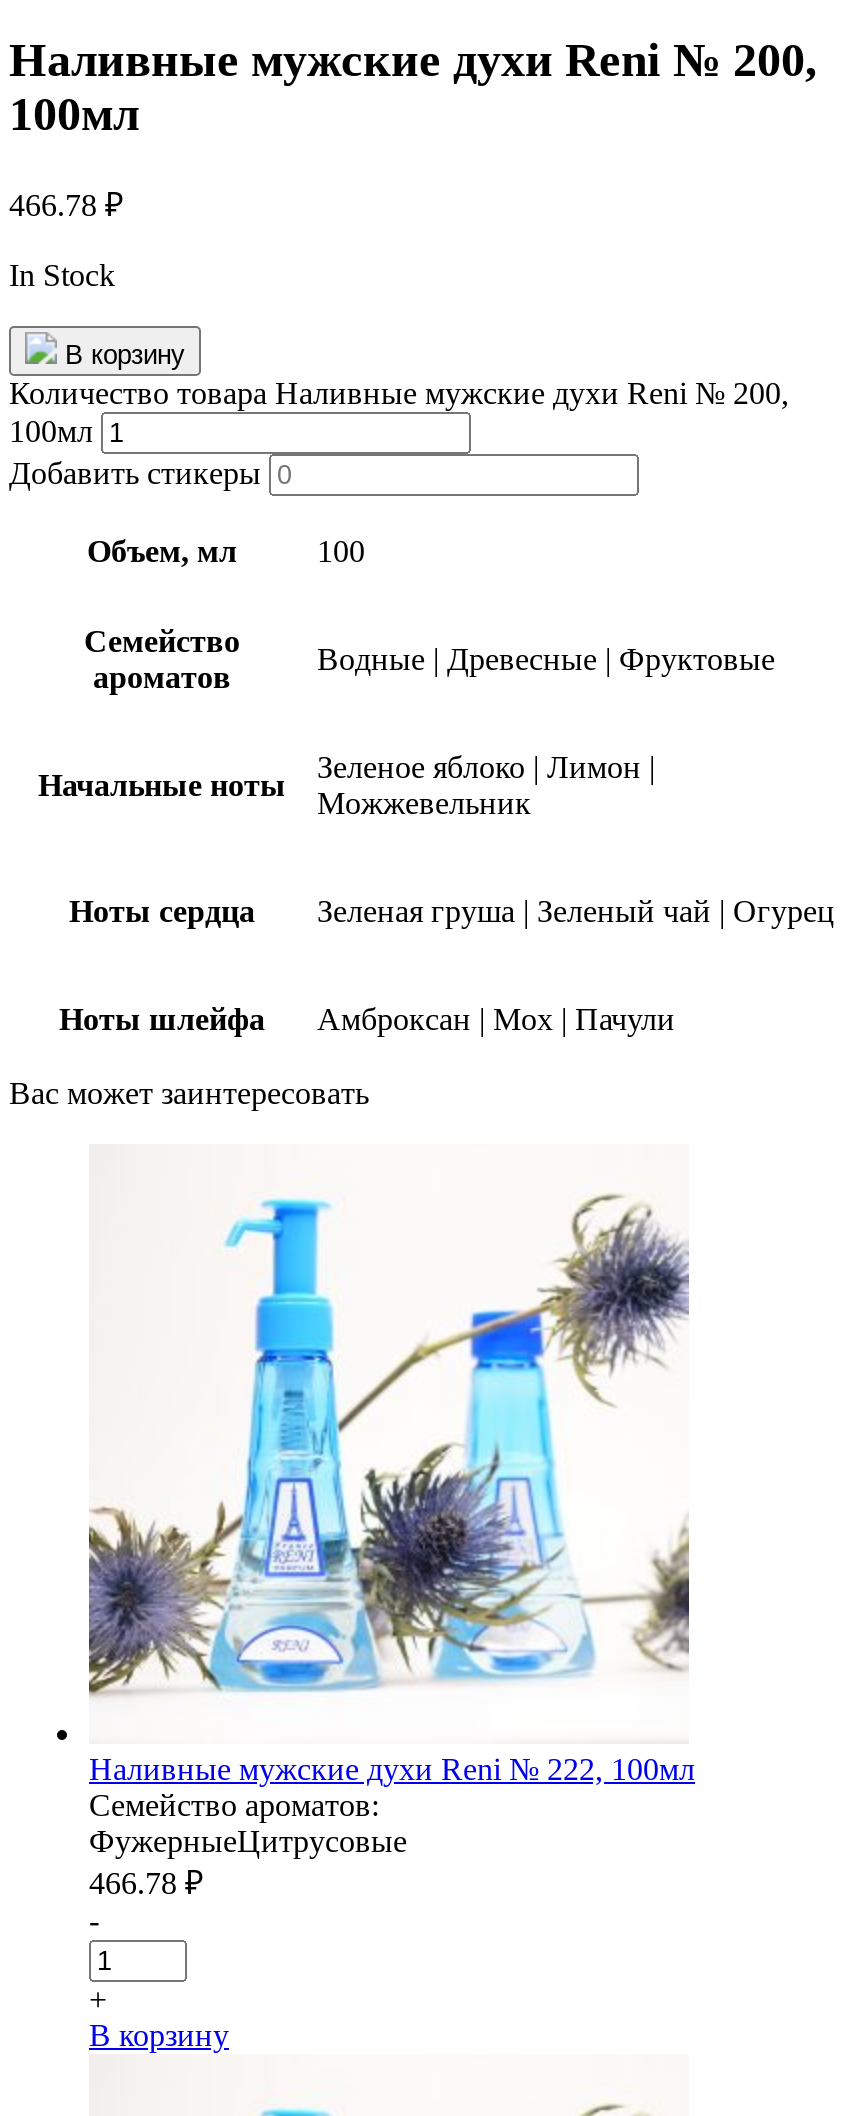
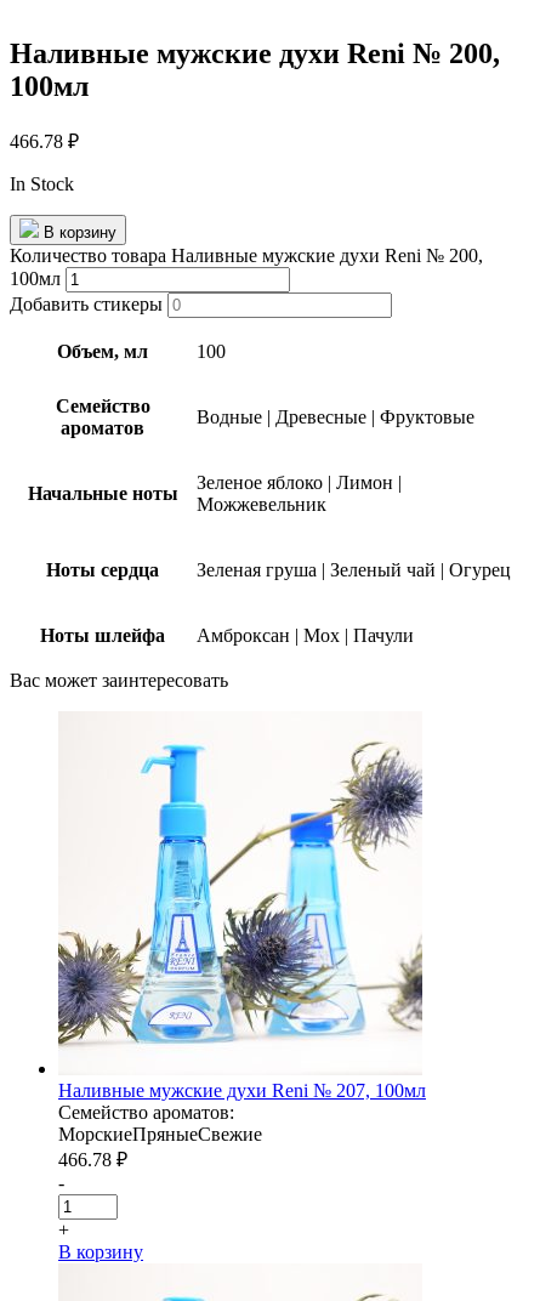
- Наливные мужские духи Reni № 222, 100мл
+ Наливные мужские духи Reni № 207, 100мл

- ФужерныеЦитрусовые
+ МорскиеПряныеСвежие
